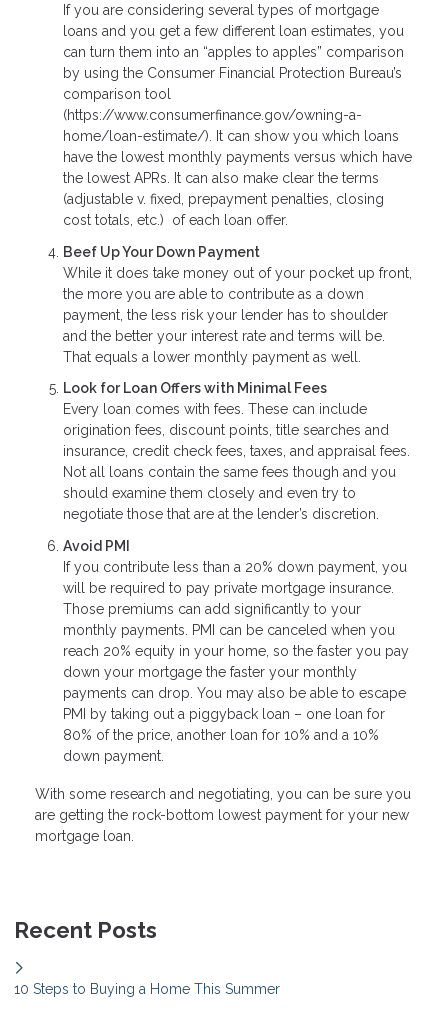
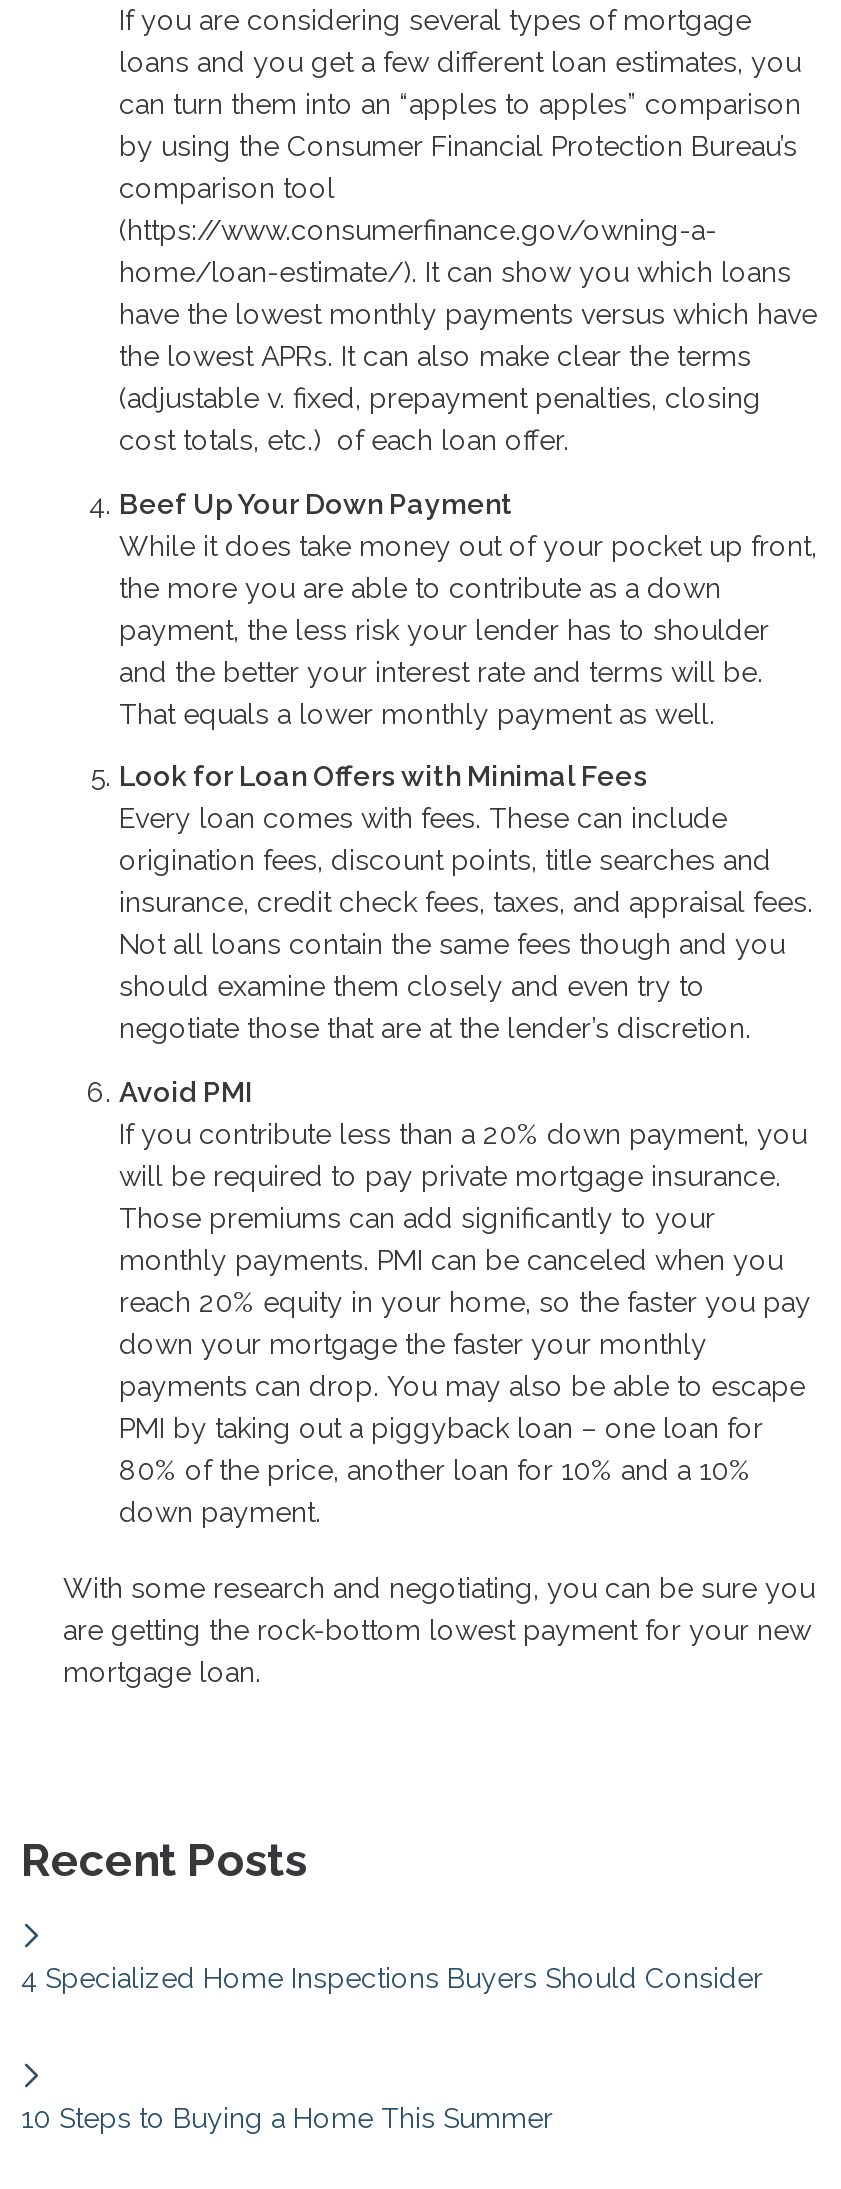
+ 4 Specialized Home Inspections Buyers Should Consider
